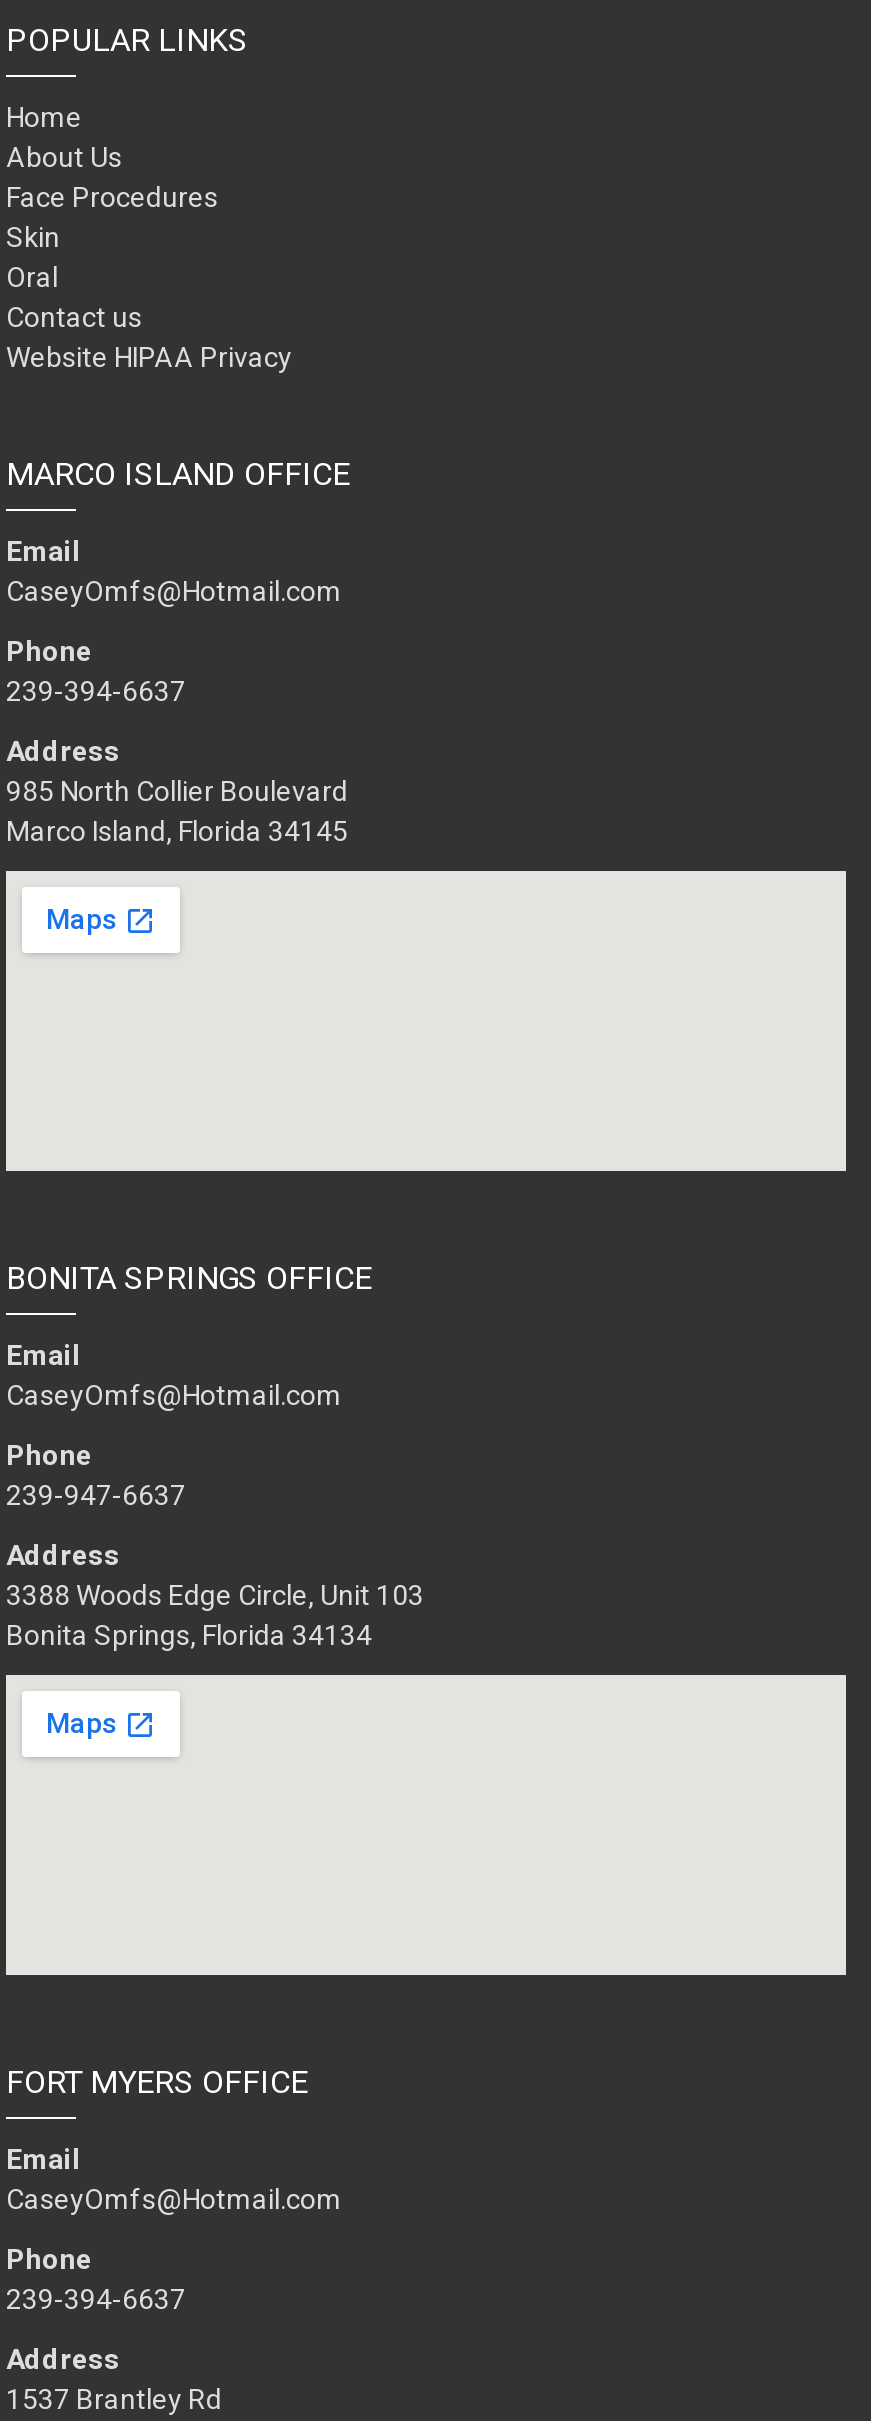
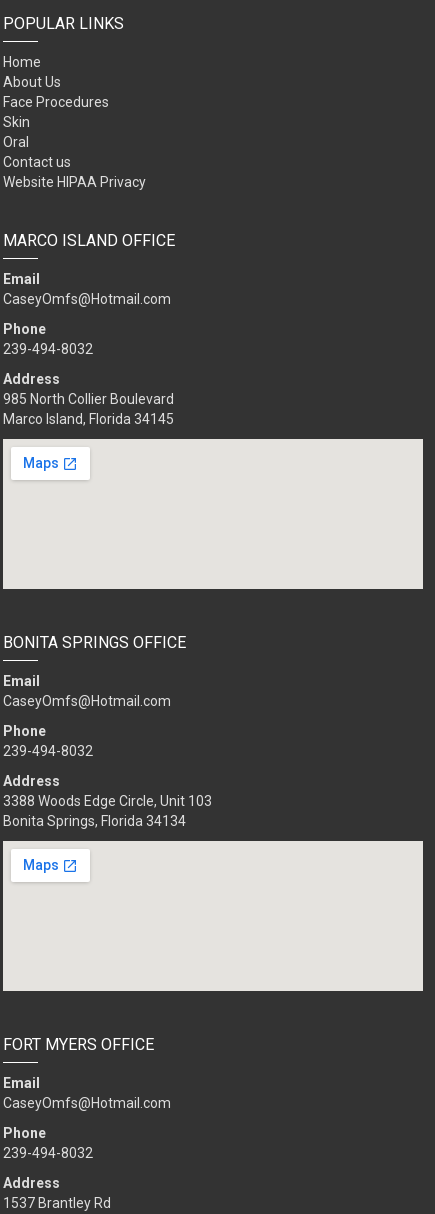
- 239-394-6637
+ 239-494-8032

- 239-947-6637
+ 239-494-8032

- 239-394-6637
+ 239-494-8032
